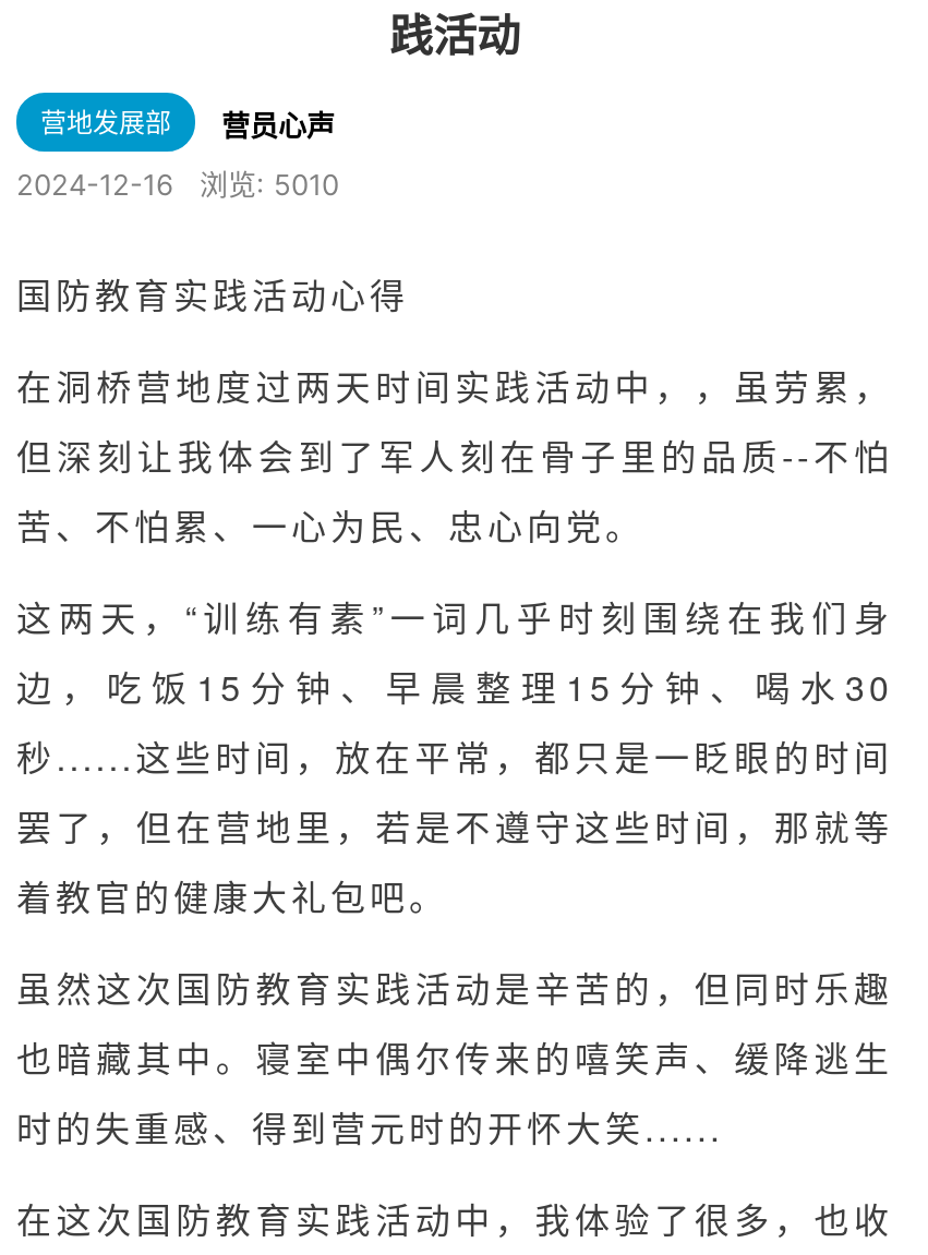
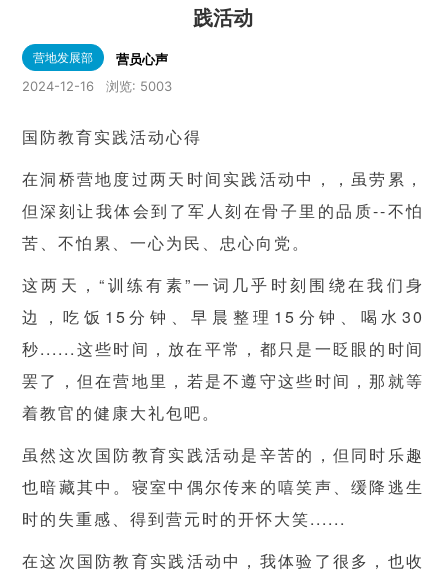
- 2024-12-16 浏览: 5010
+ 2024-12-16 浏览: 5003
